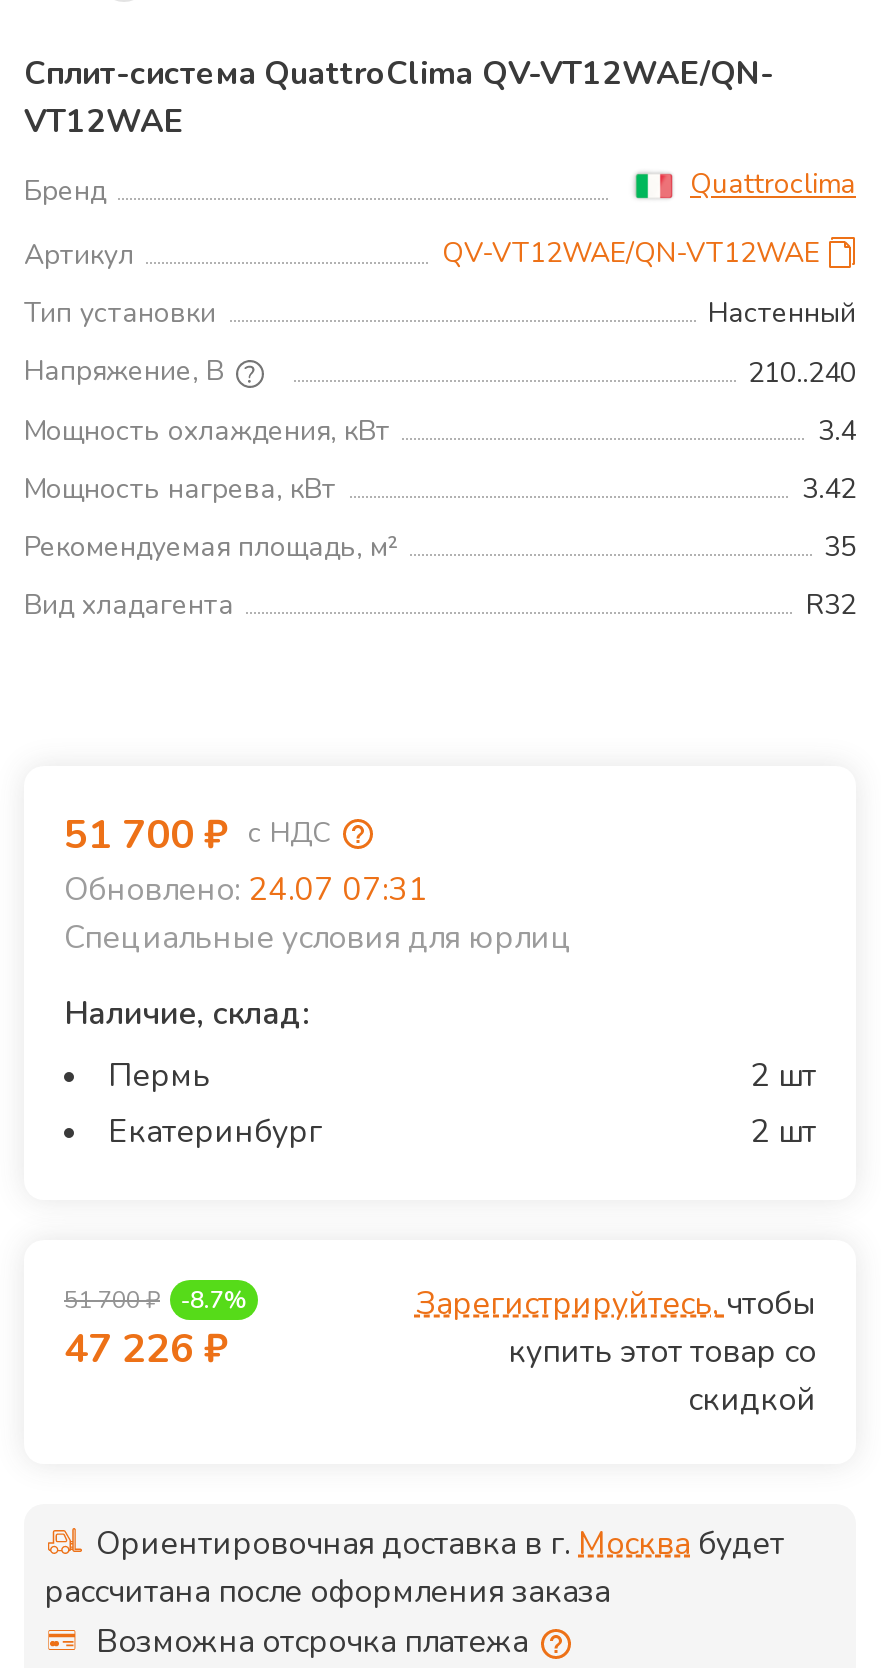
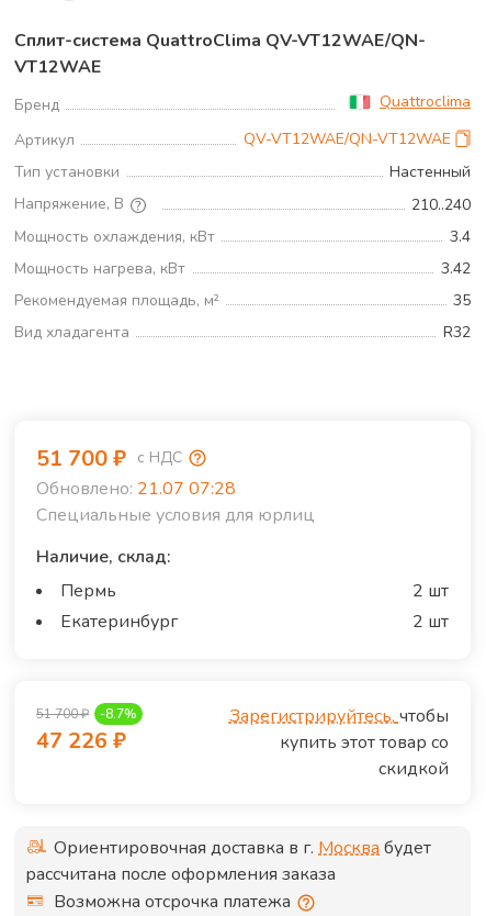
- Обновлено: 24.07 07:31
+ Обновлено: 21.07 07:28
